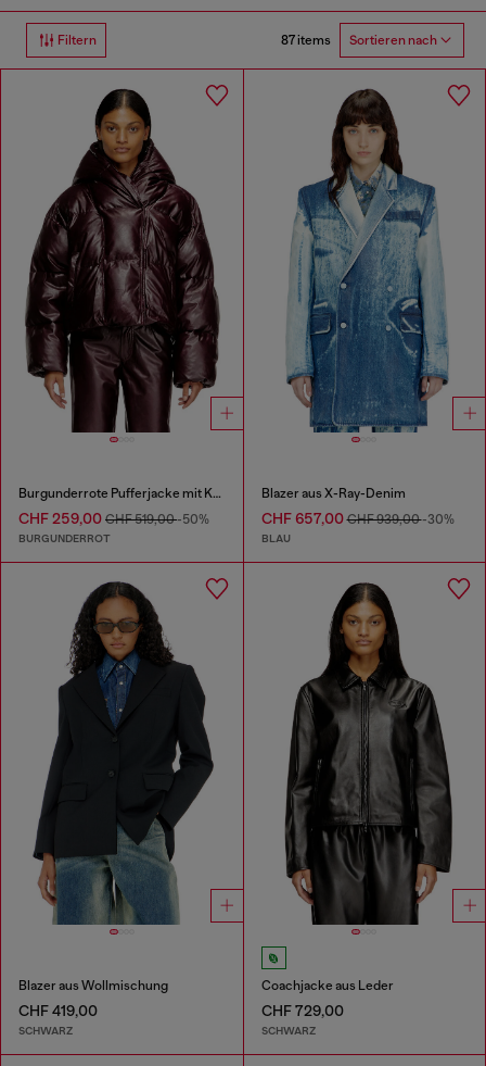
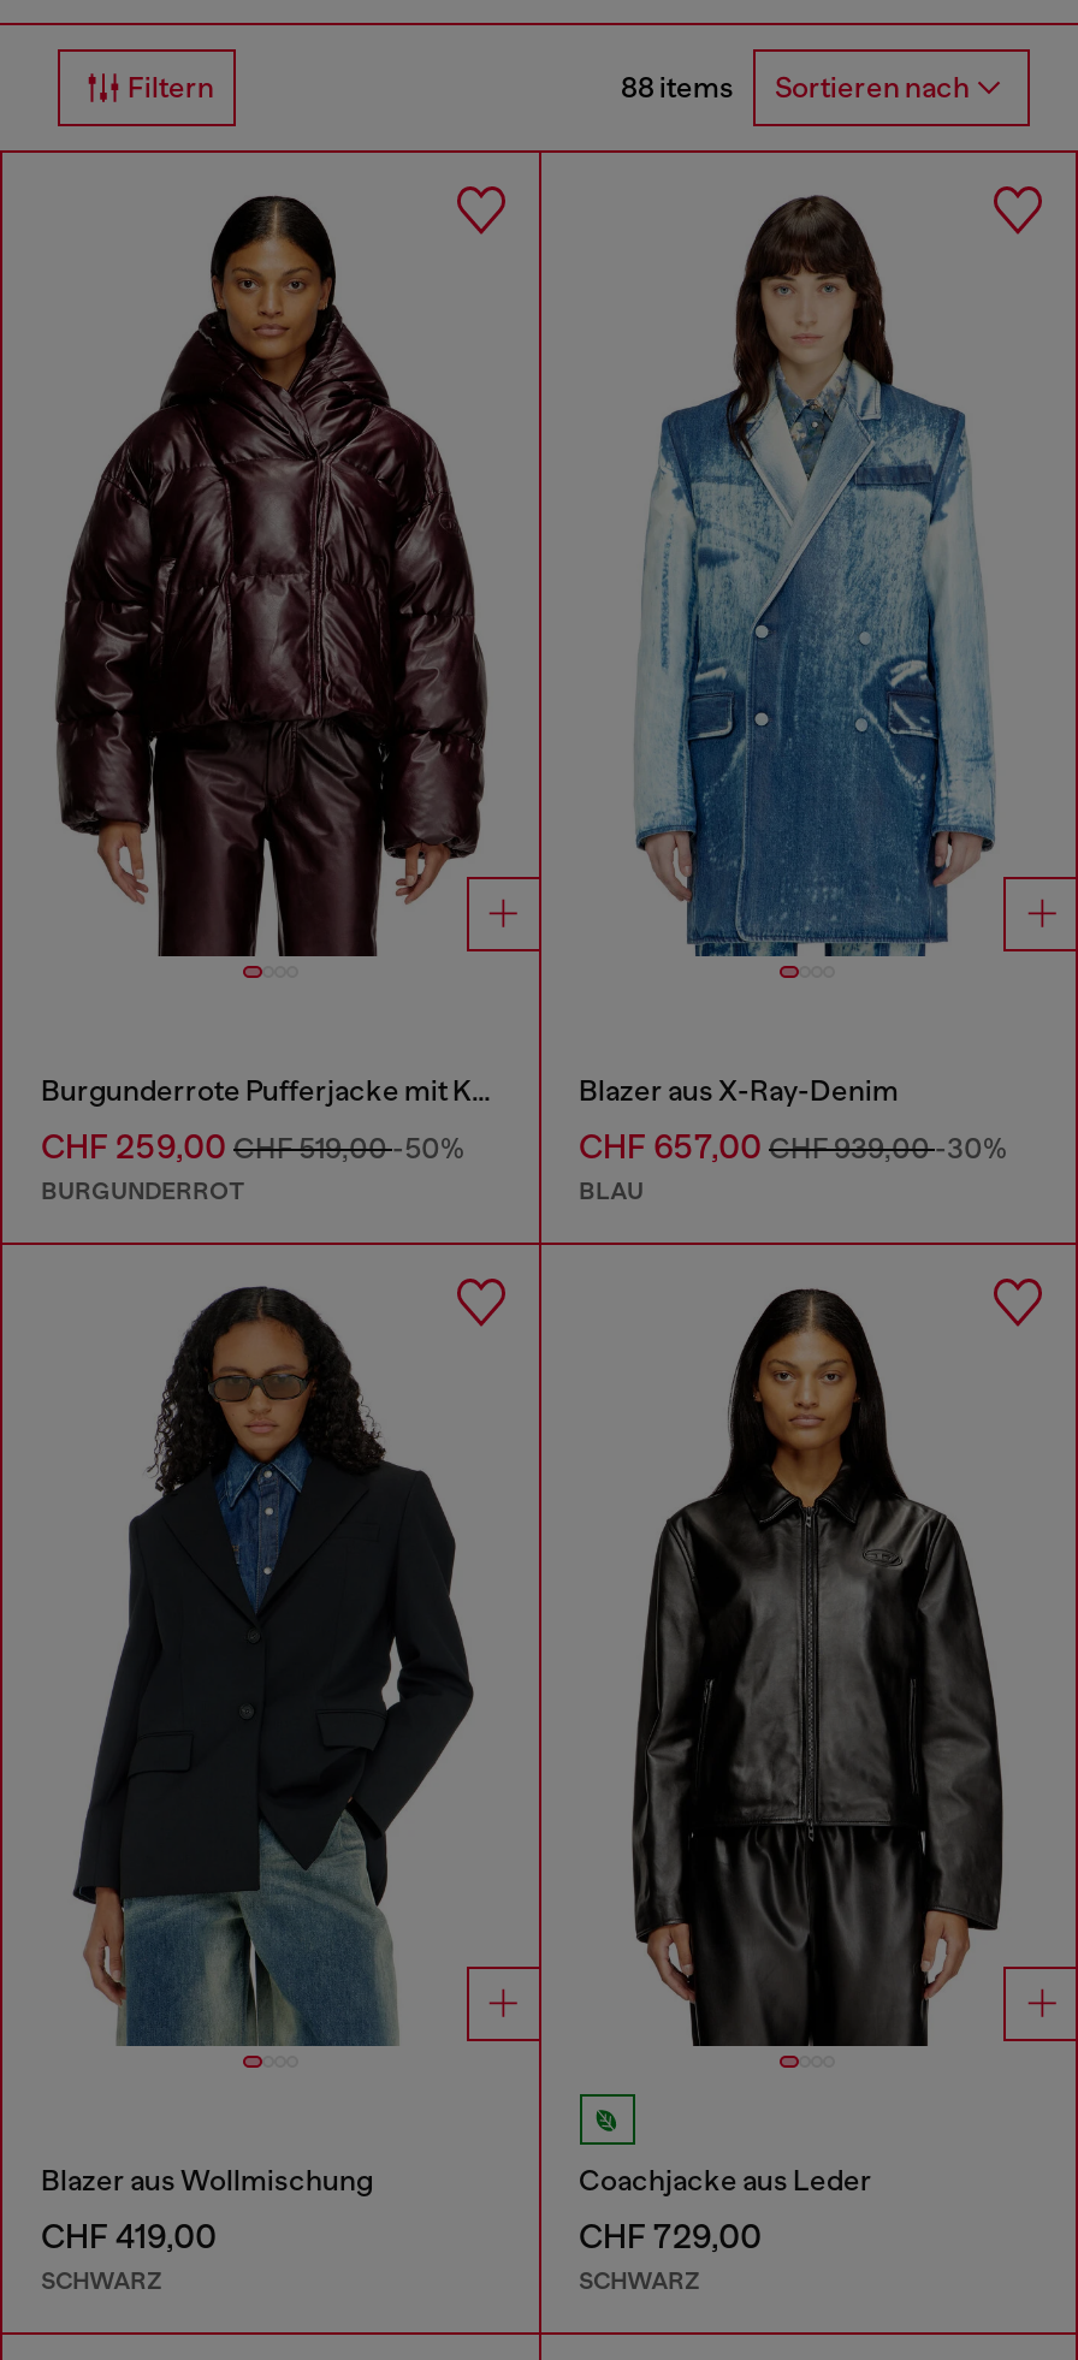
- 87 items Sortieren nach
+ 88 items Sortieren nach
